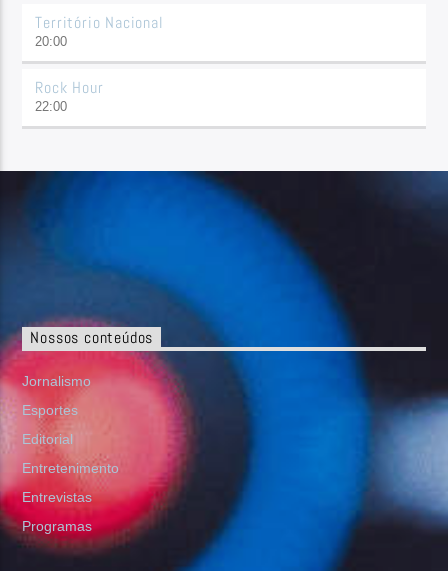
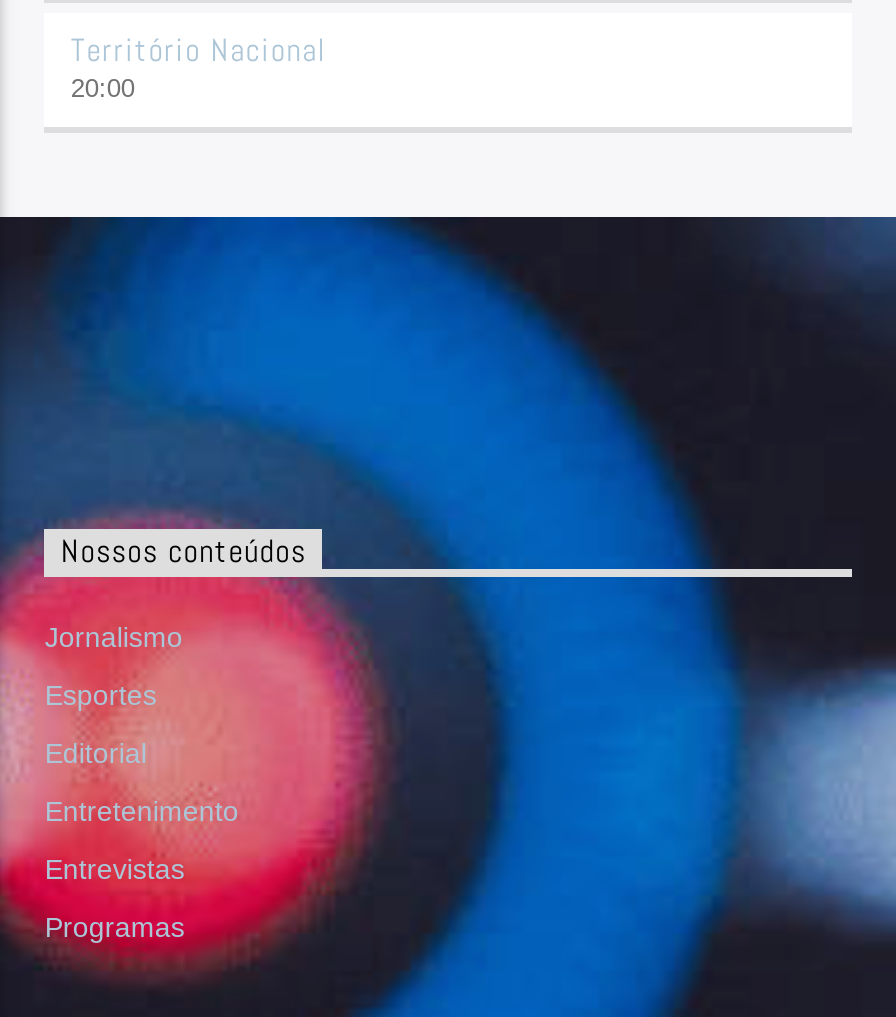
- Rock Hour
- 22:00
